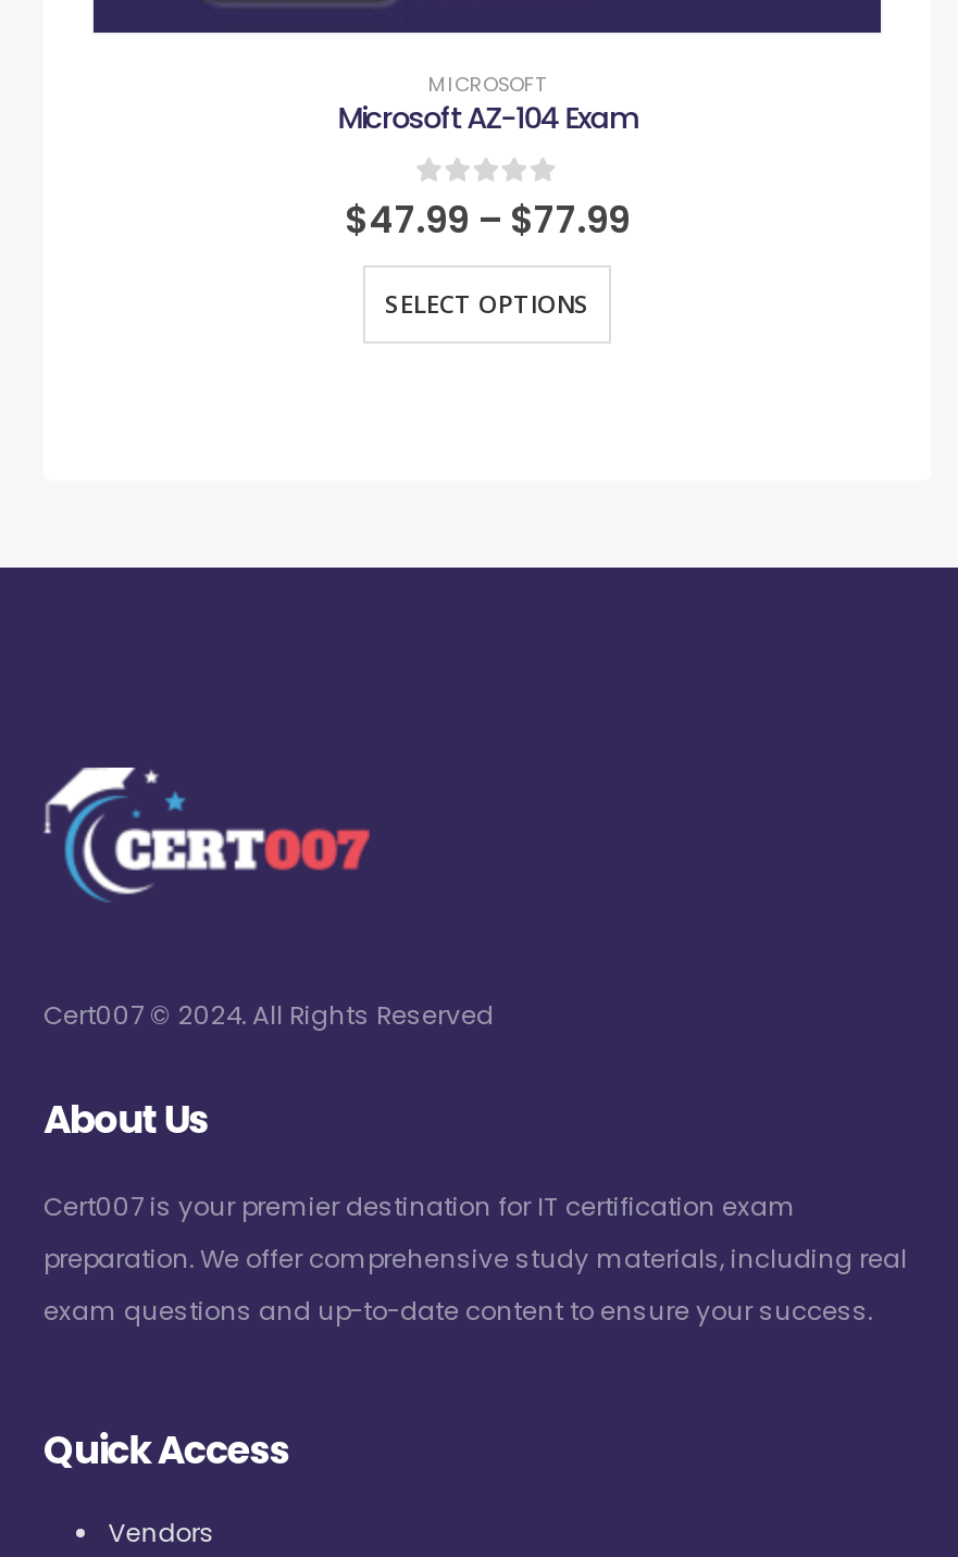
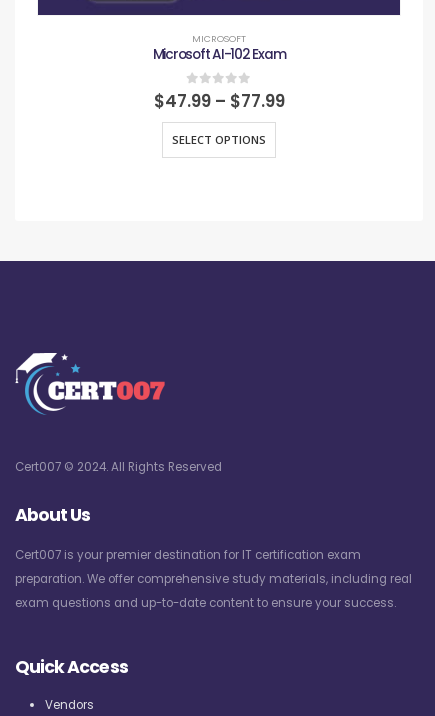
- Microsoft AZ-104 Exam
+ Microsoft AI-102 Exam
